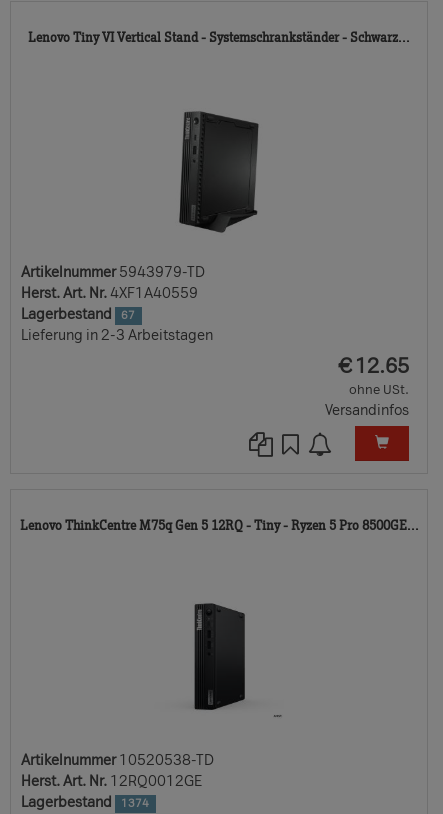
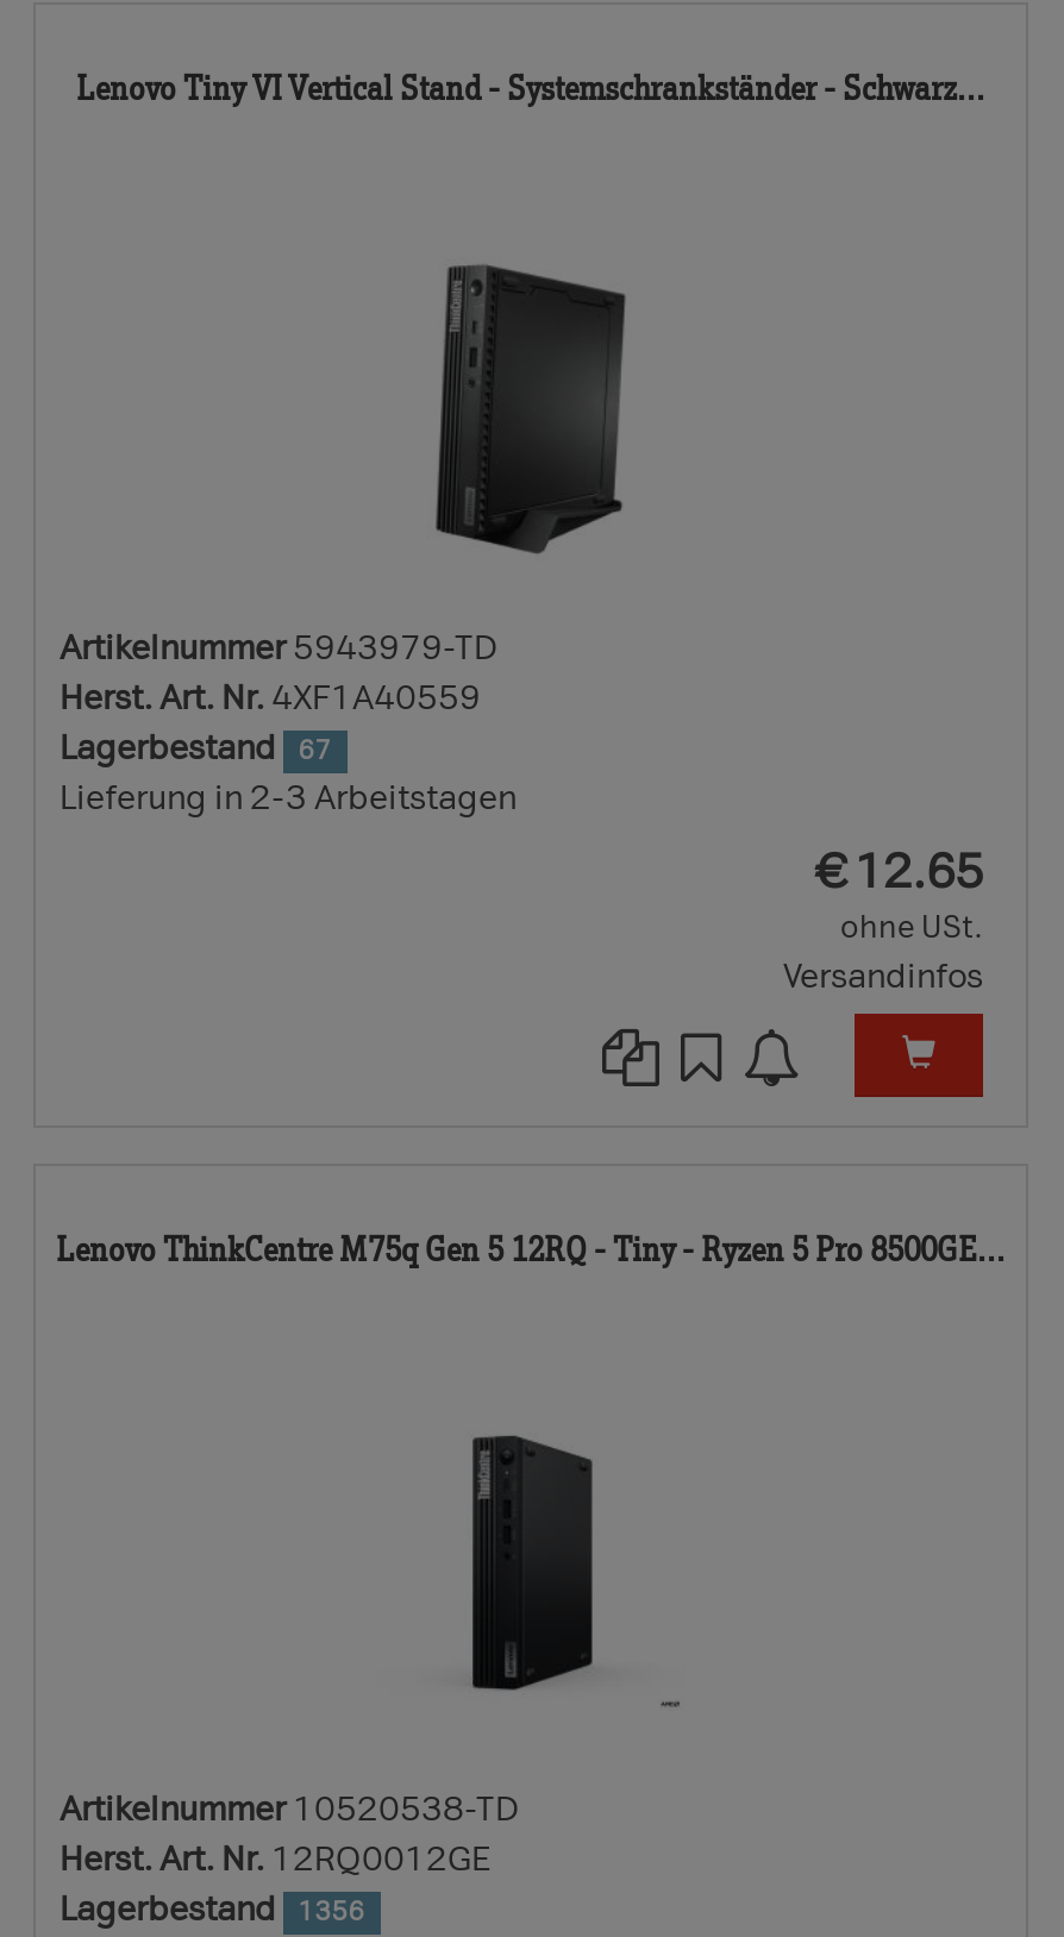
- Lagerbestand 1374
+ Lagerbestand 1356
